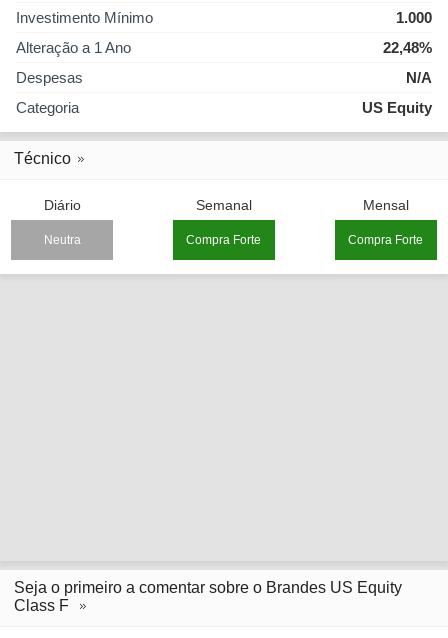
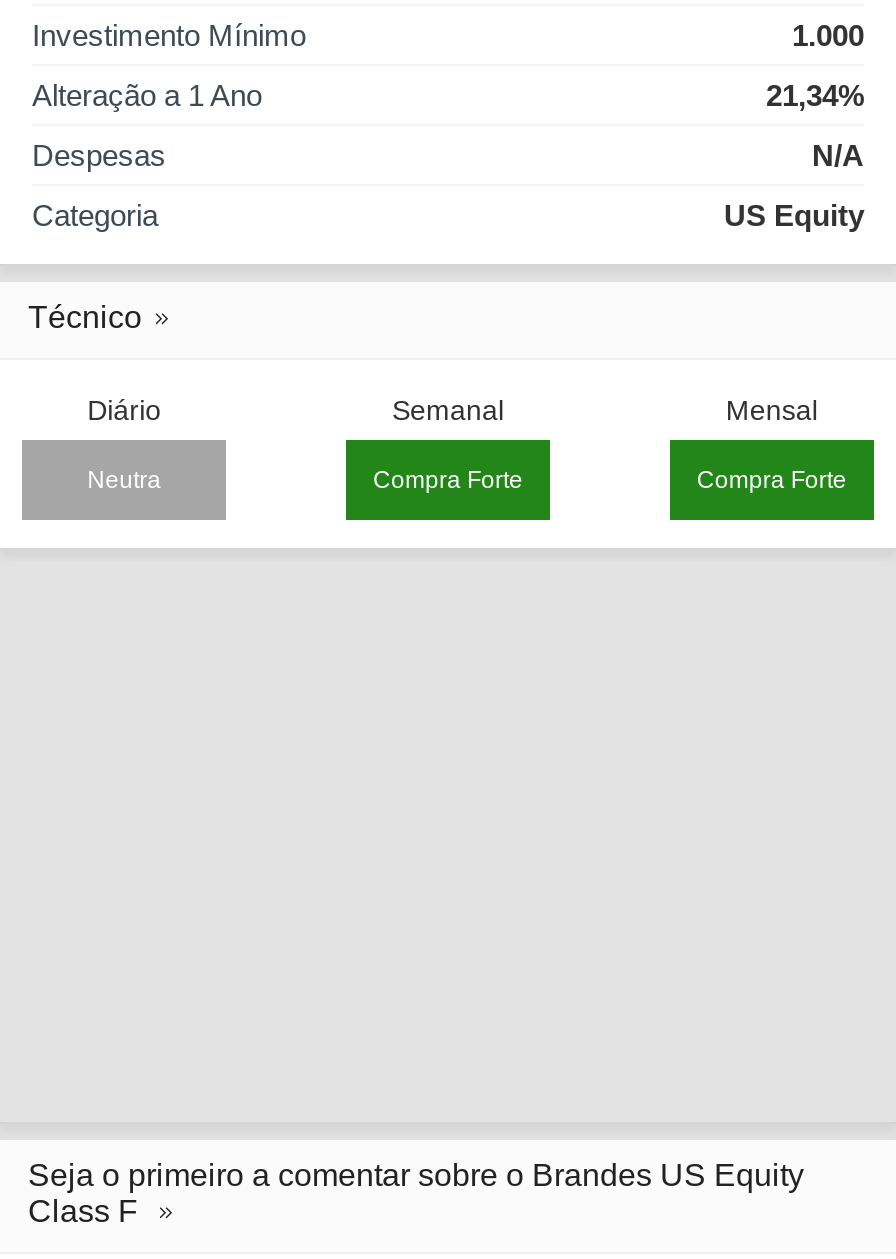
- 22,48%
+ 21,34%
